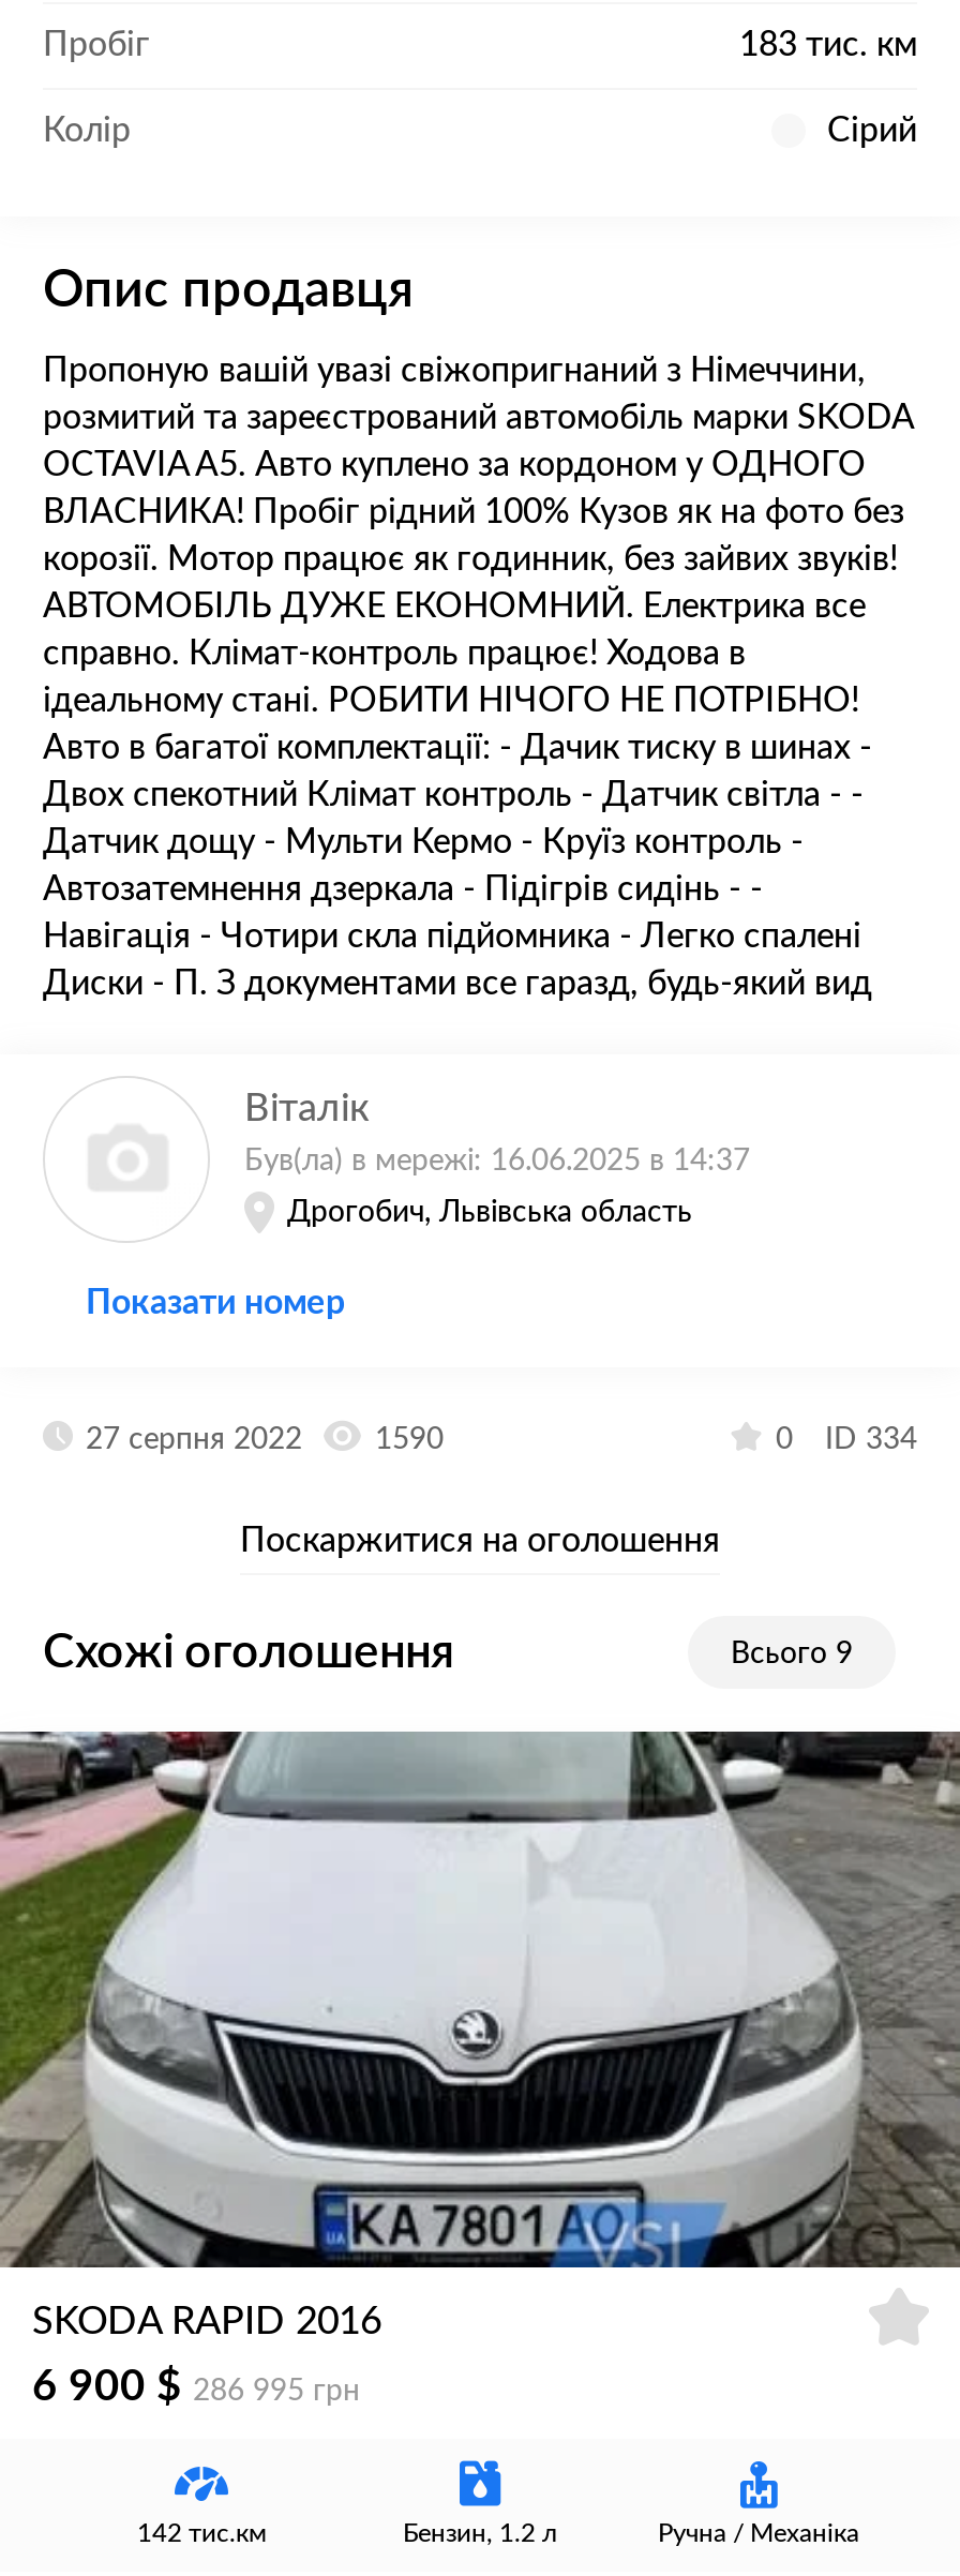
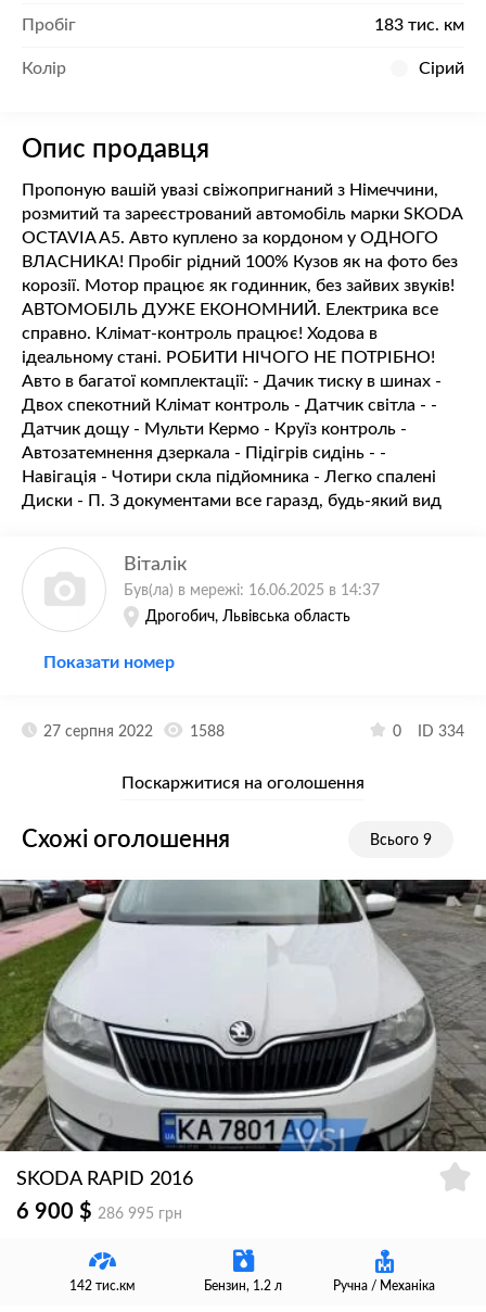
- 1590
+ 1588
